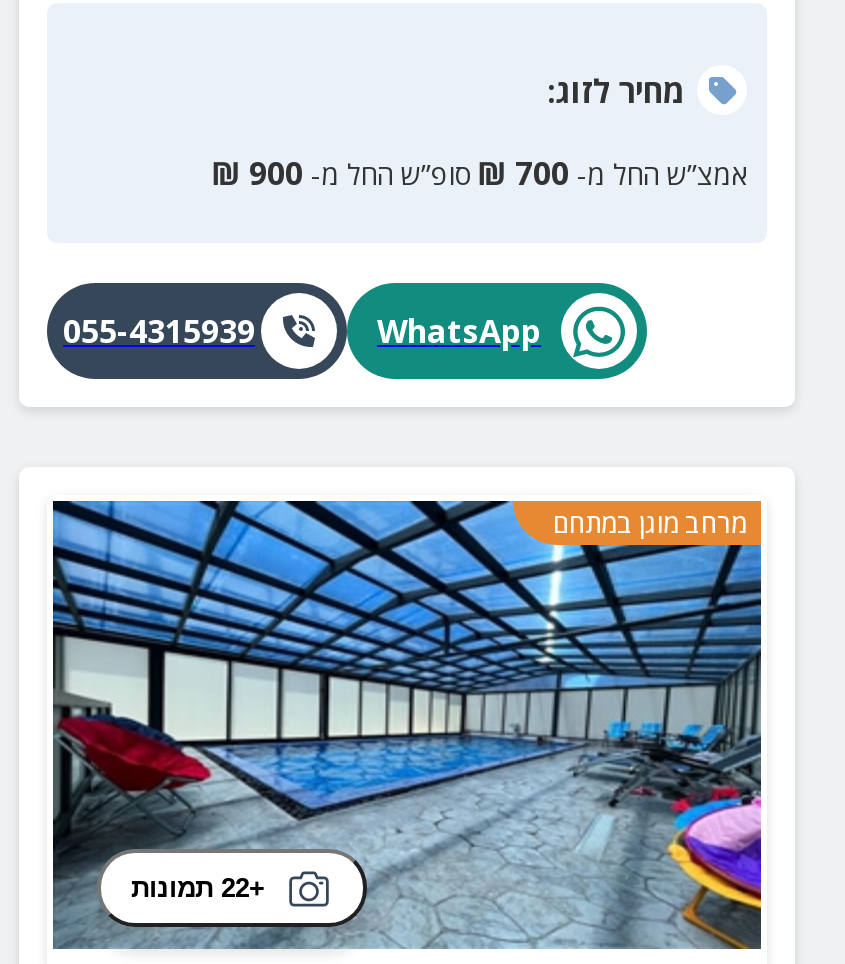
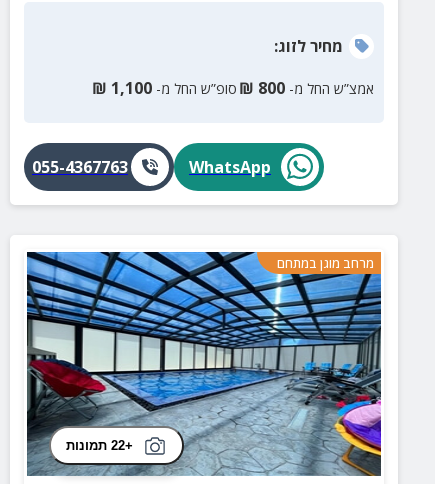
- אמצ”ש החל מ- 700 ₪ סופ”ש החל מ- 900 ₪
+ אמצ”ש החל מ- 800 ₪ סופ”ש החל מ- 1,100 ₪

- 055-4315939
+ 055-4367763
